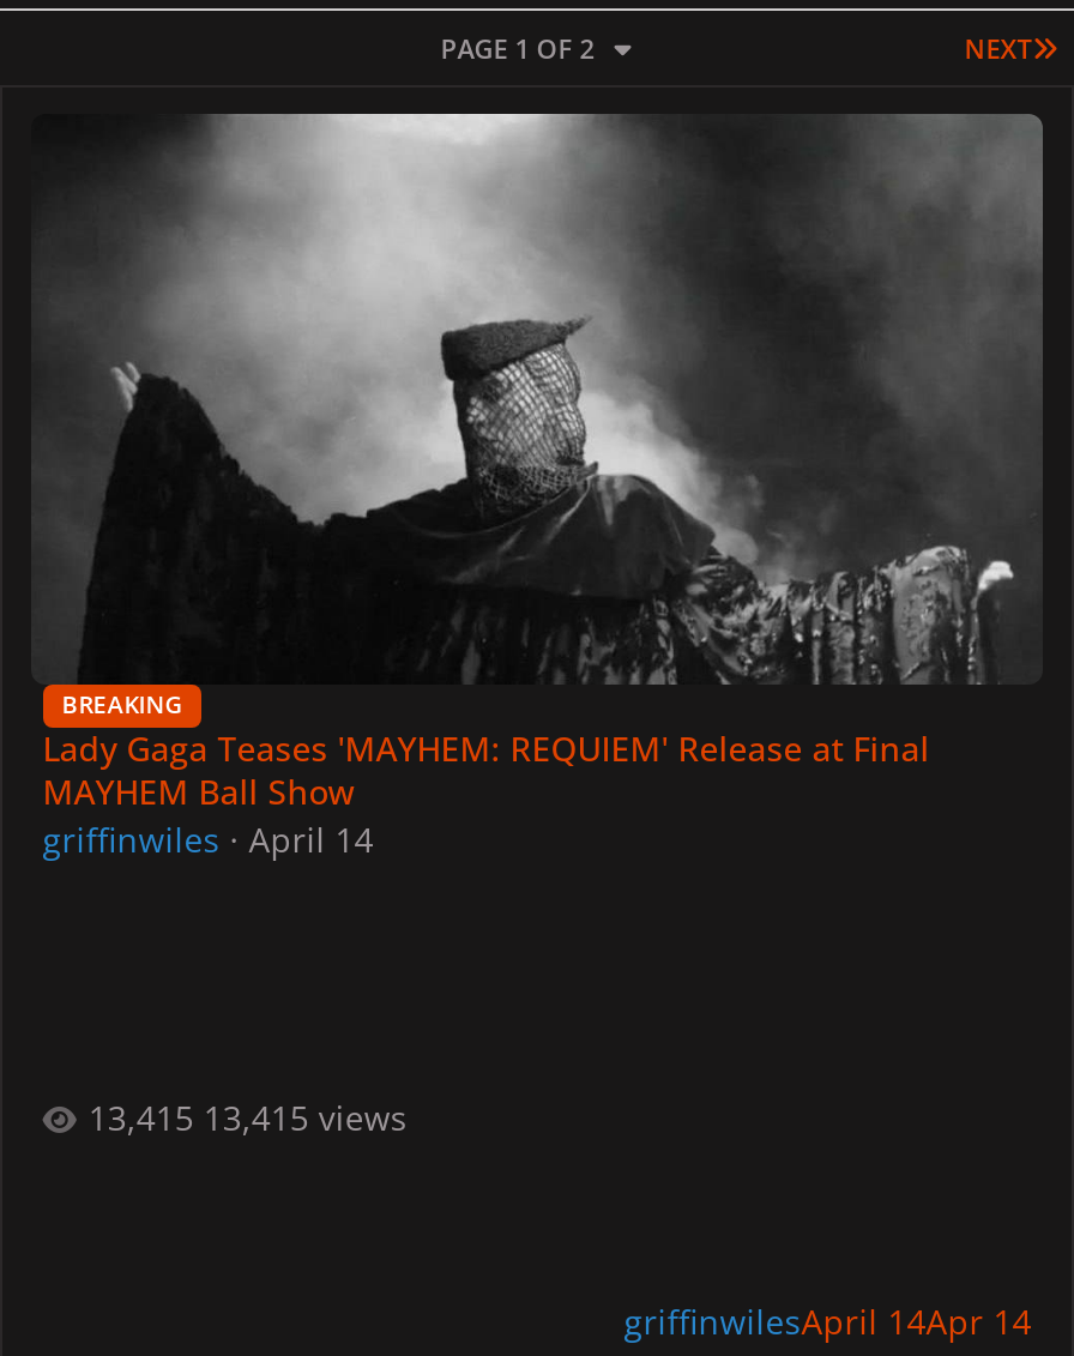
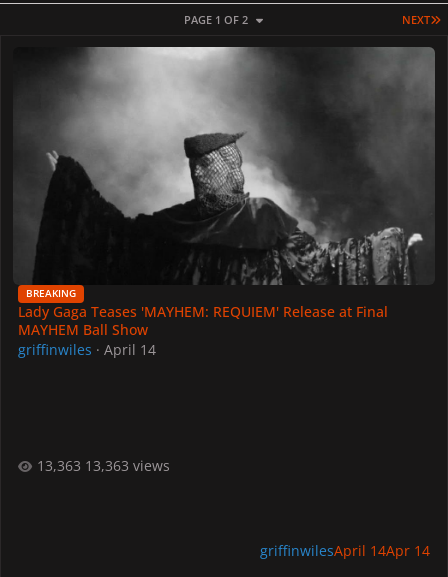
- 13,415 views
+ 13,363 views
